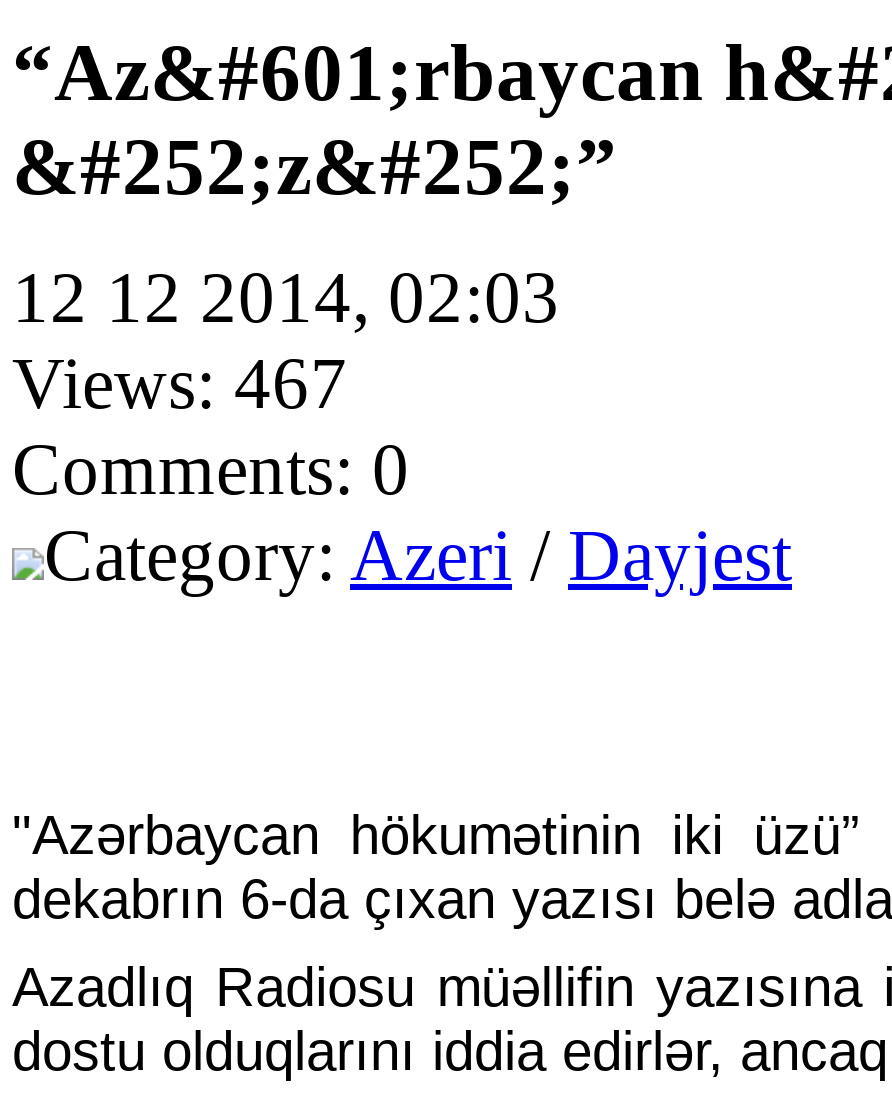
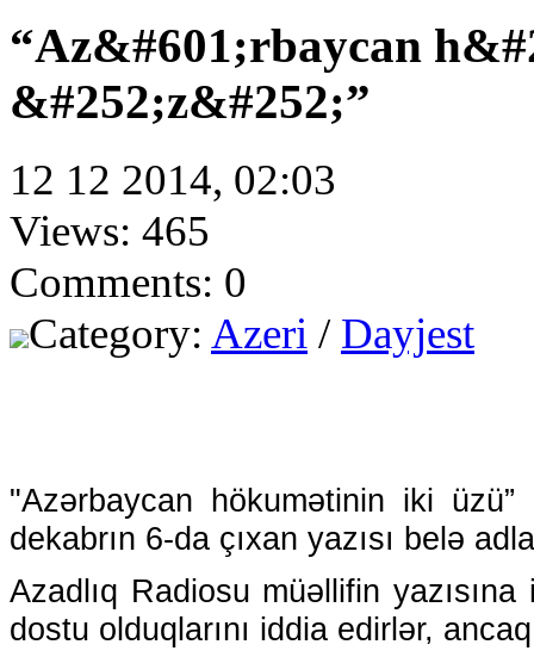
- Views: 467
+ Views: 465
